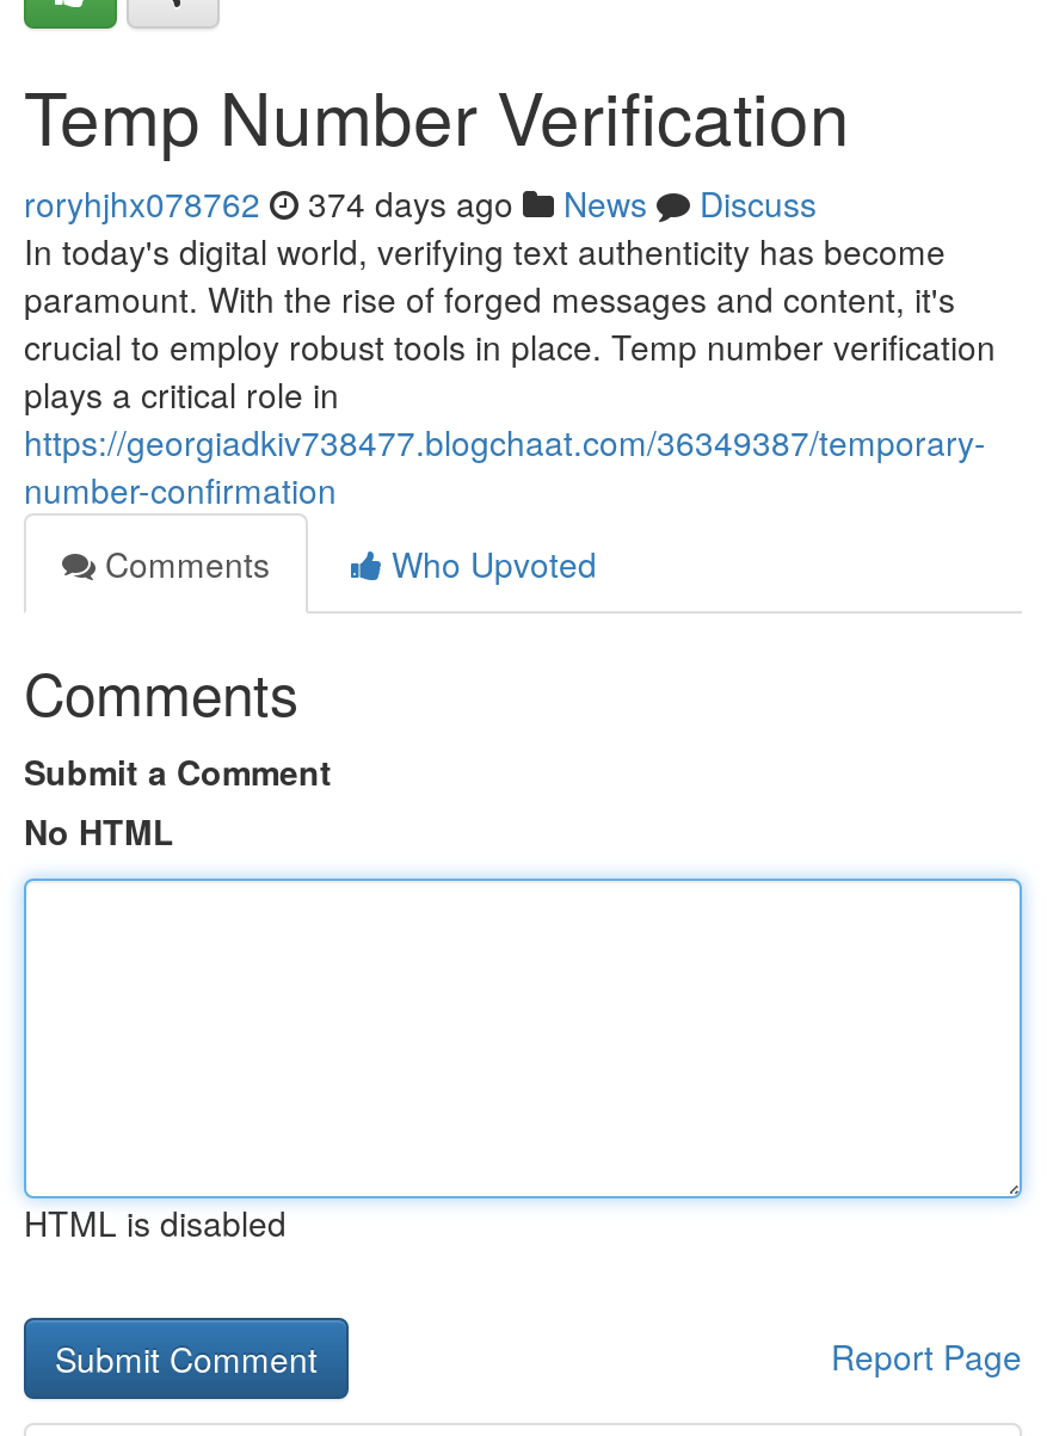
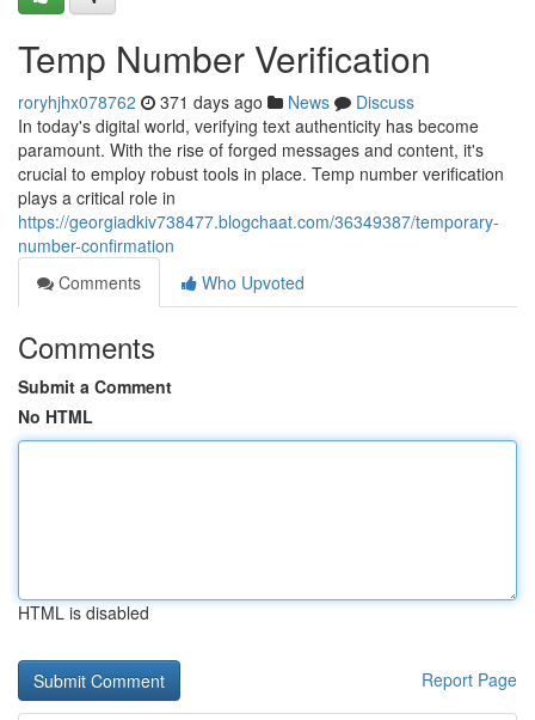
- roryhjhx078762 374 days ago News Discuss
+ roryhjhx078762 371 days ago News Discuss
